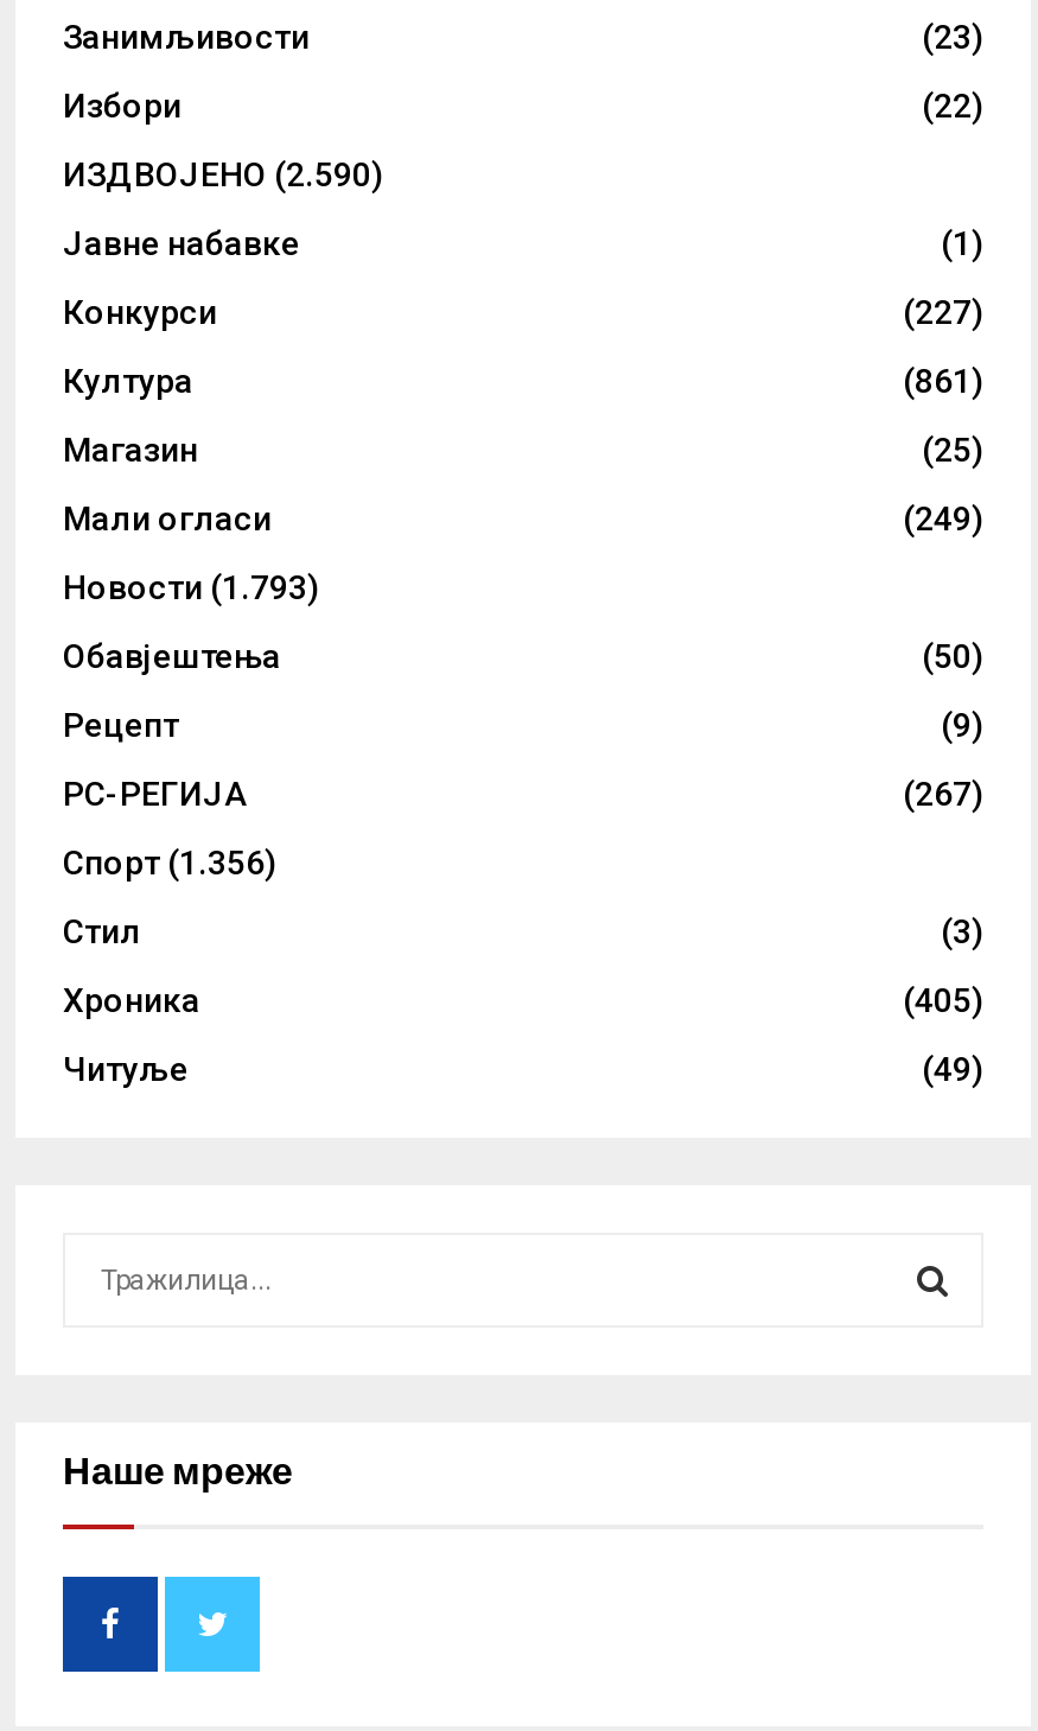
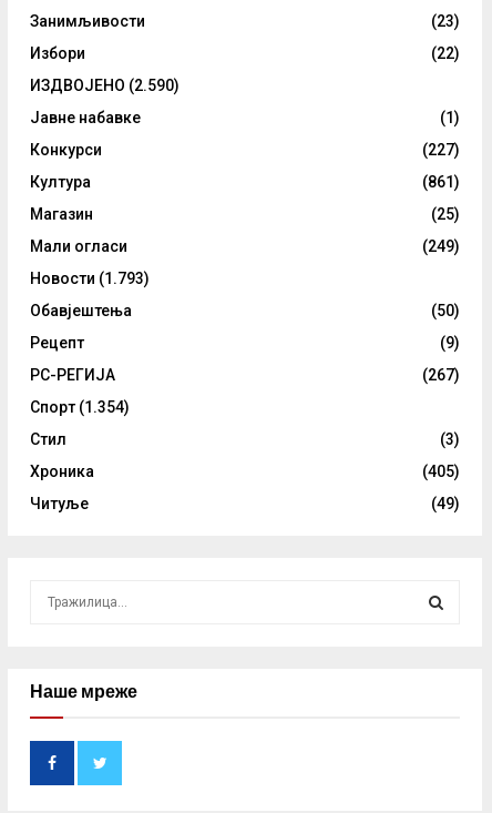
- Спорт (1.356)
+ Спорт (1.354)
